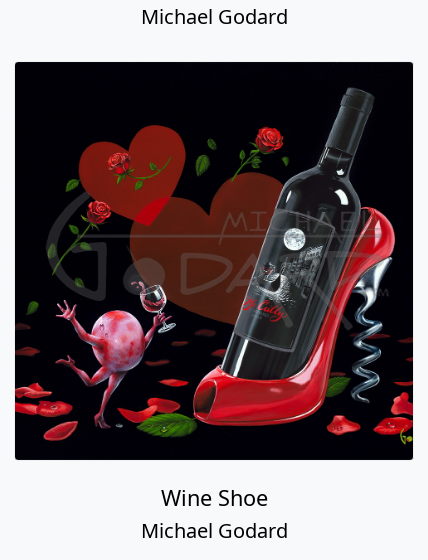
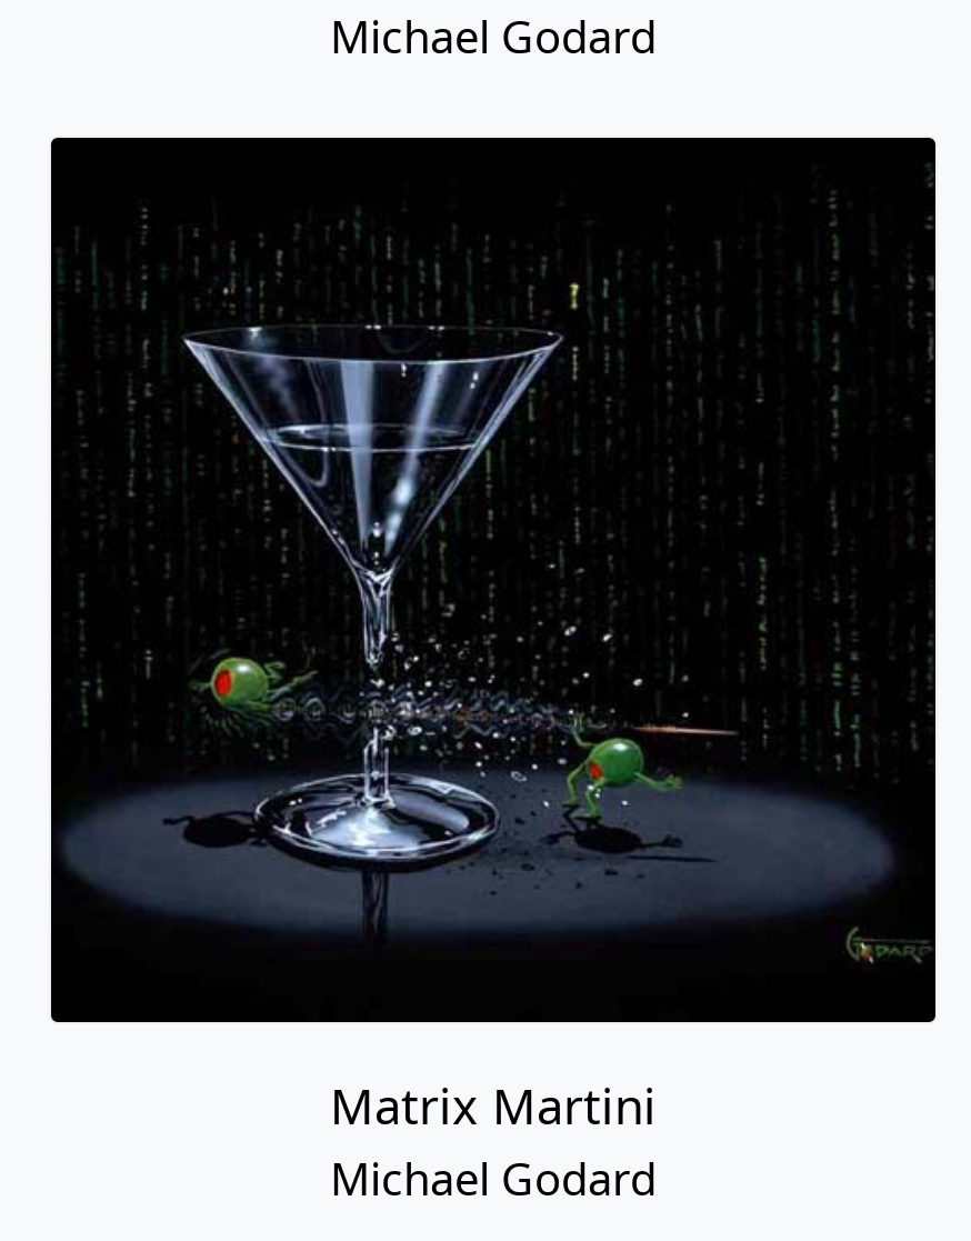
- [image]
+ [image]

- Wine Shoe
+ Matrix Martini
